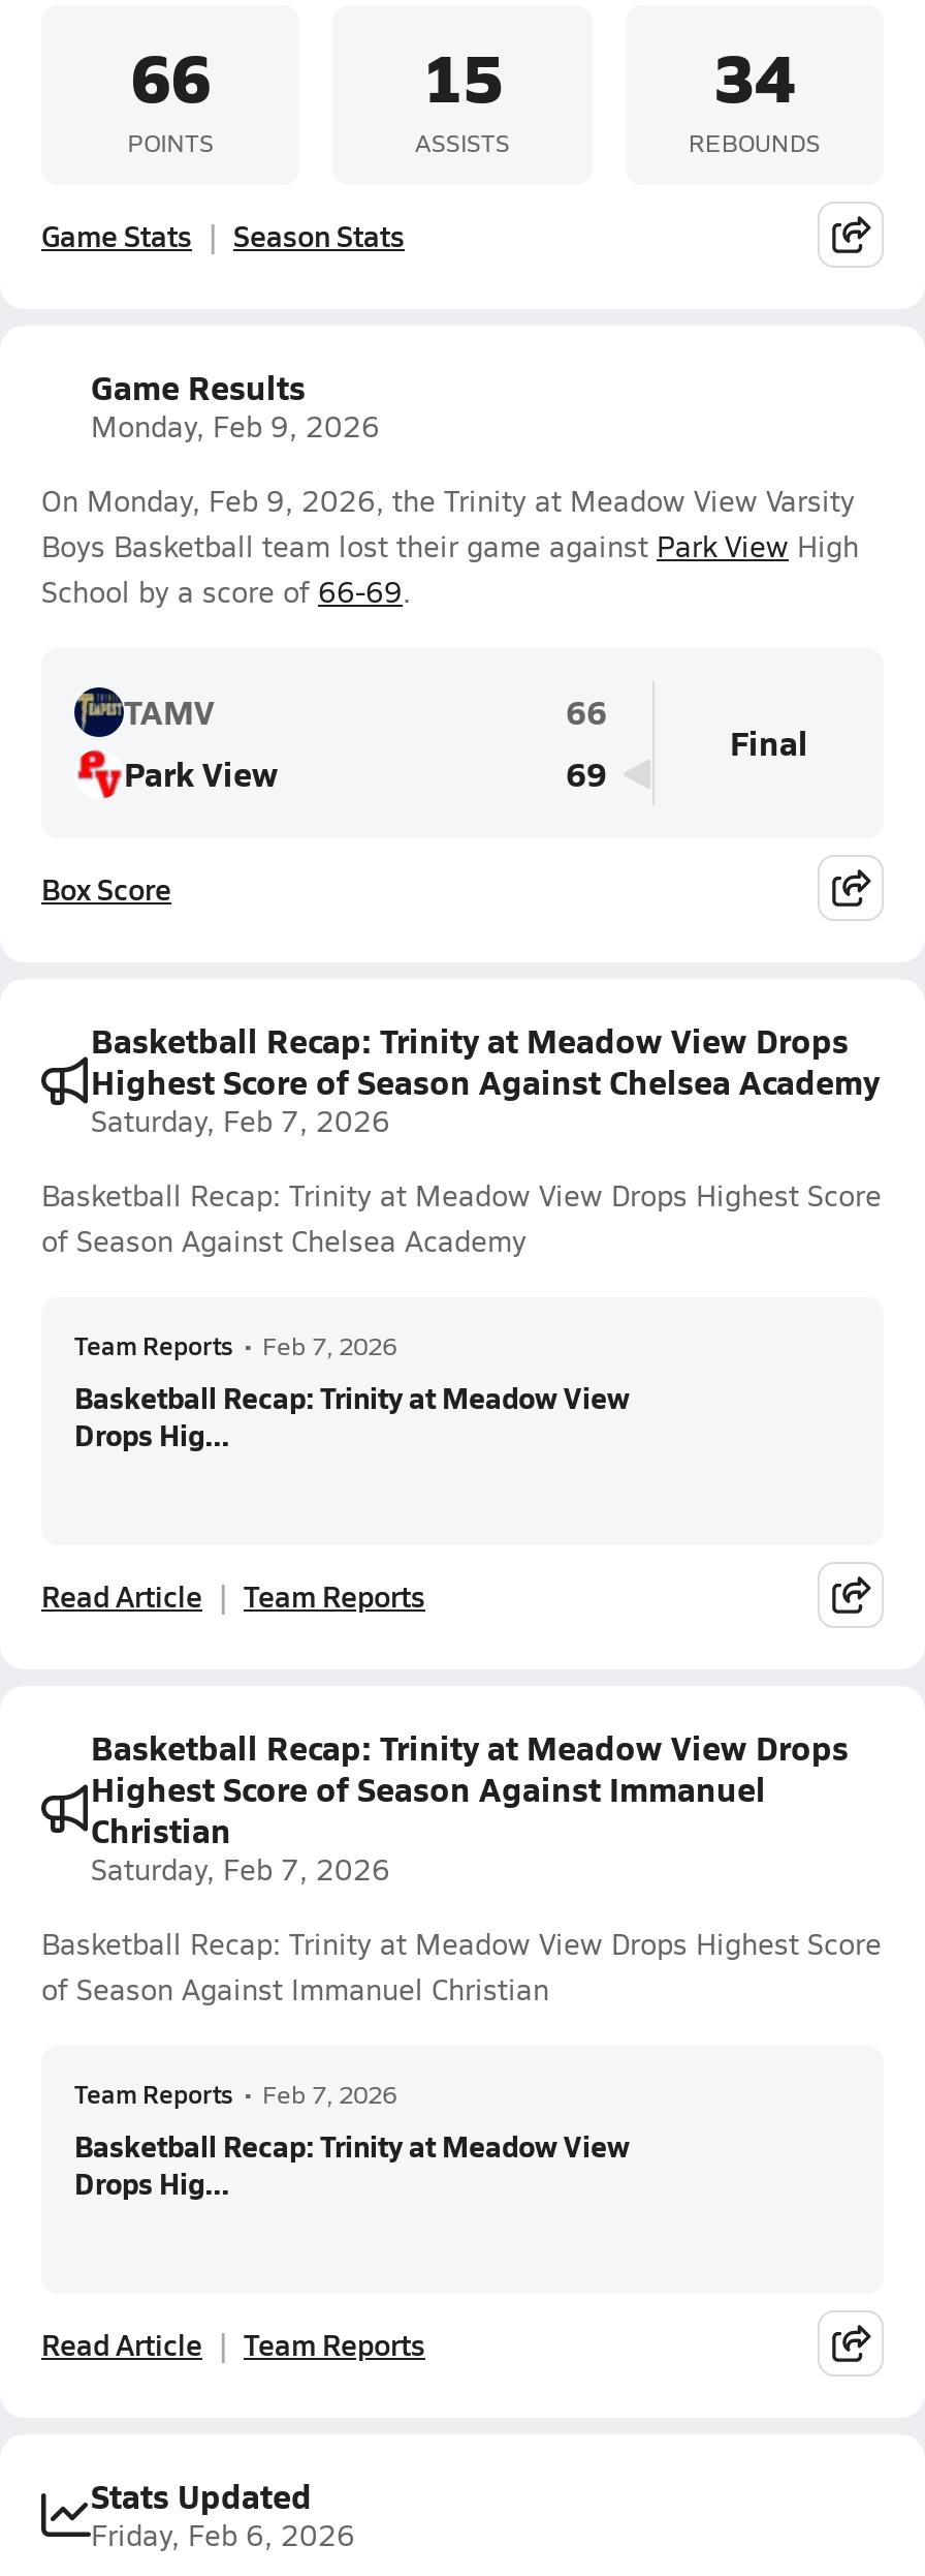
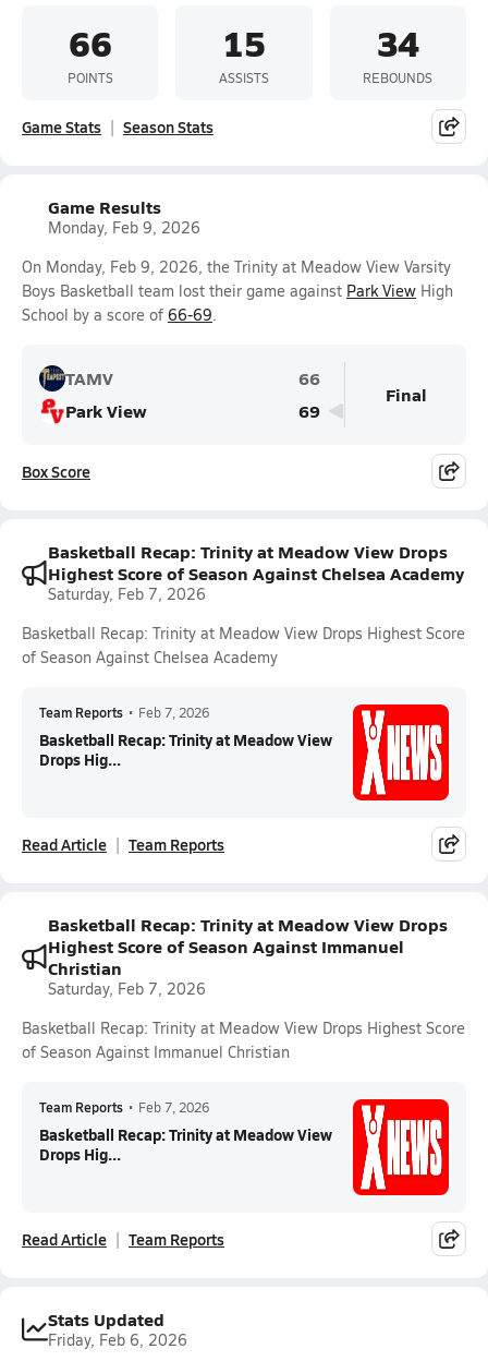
+ [image]

+ [image]
